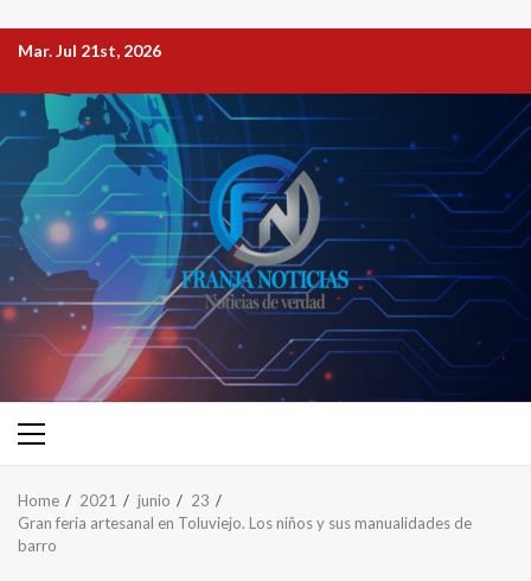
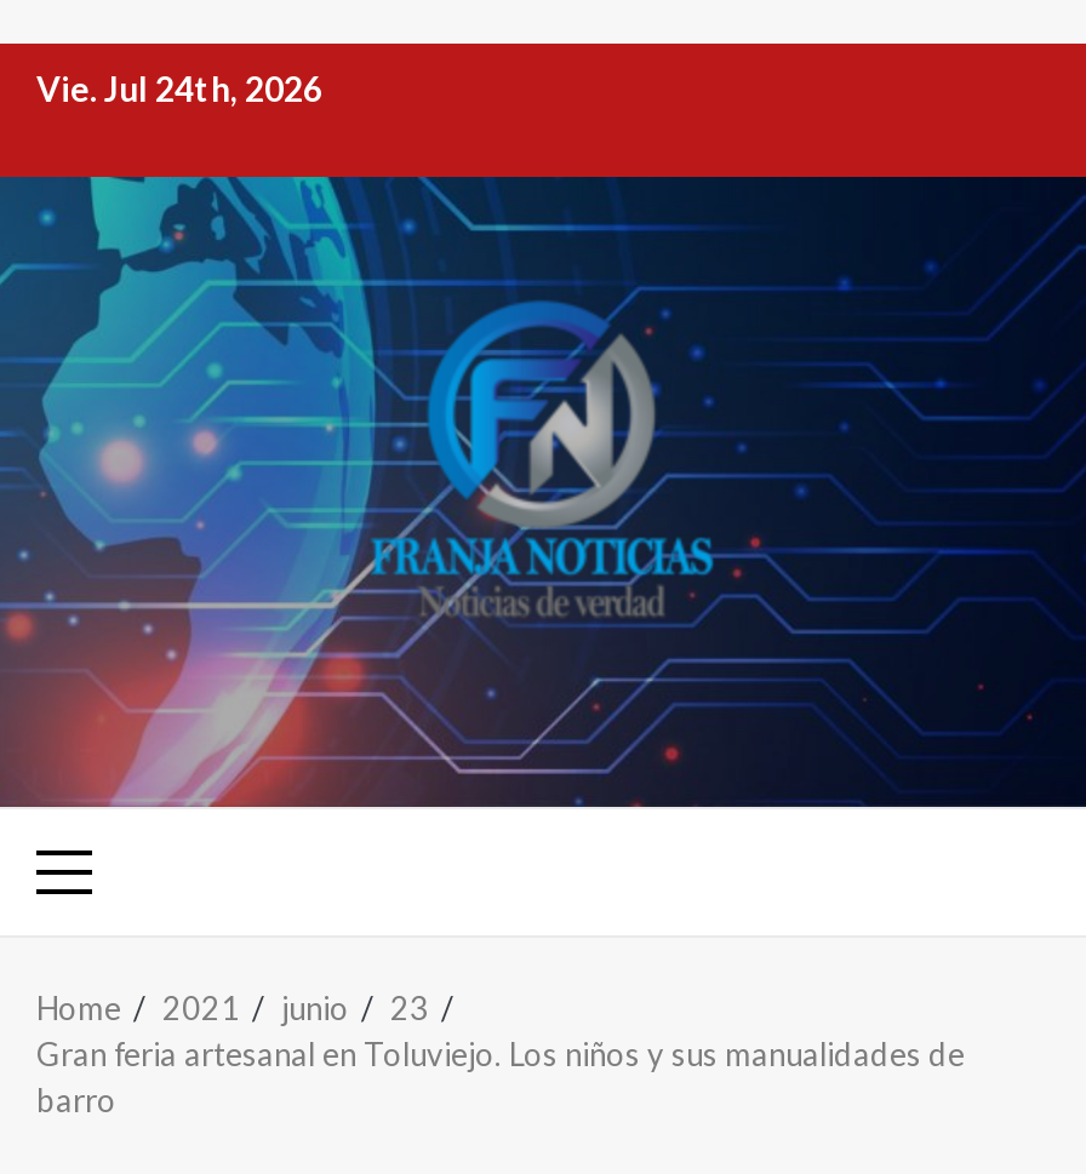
- Mar. Jul 21st, 2026
+ Vie. Jul 24th, 2026
